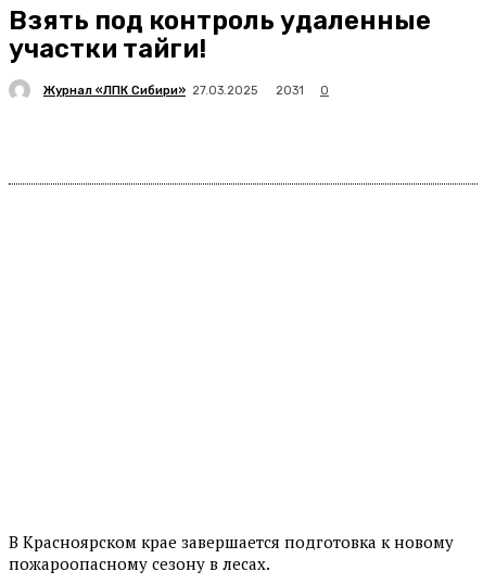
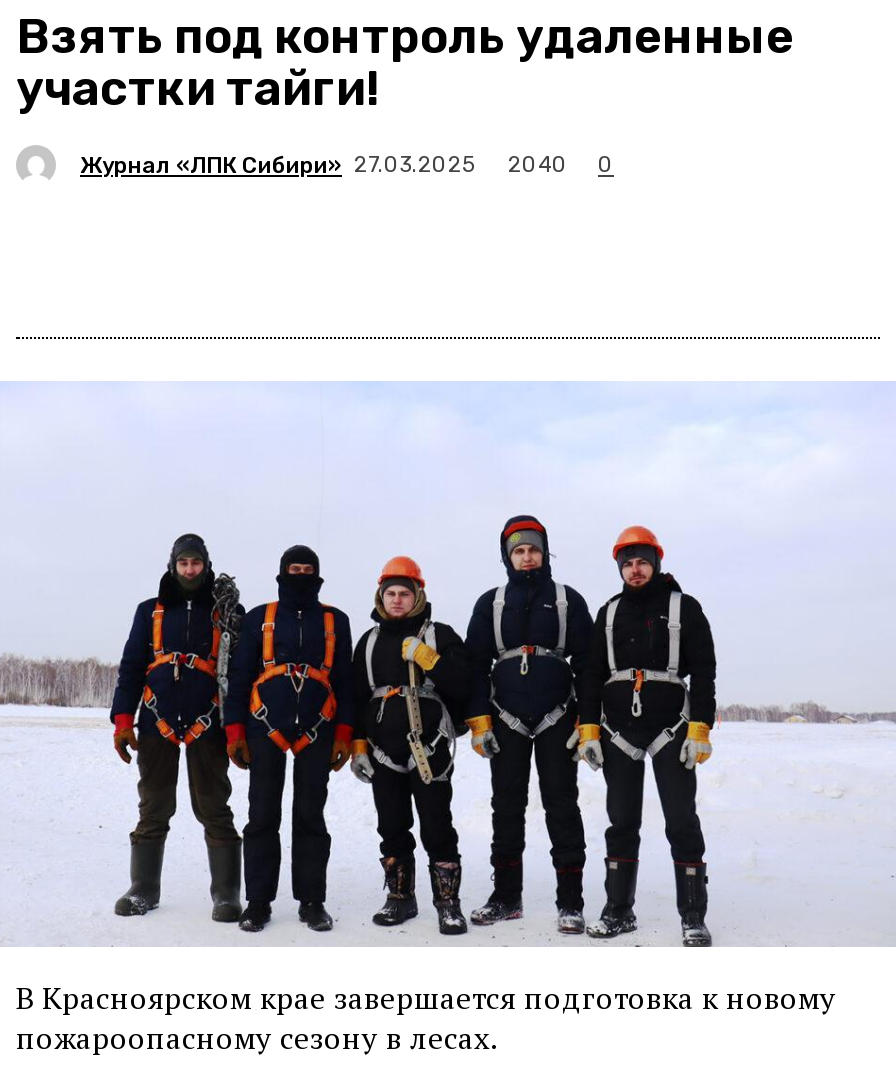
- Журнал «ЛПК Сибири» 27.03.2025 2031 0
+ Журнал «ЛПК Сибири» 27.03.2025 2040 0

+ [image]
